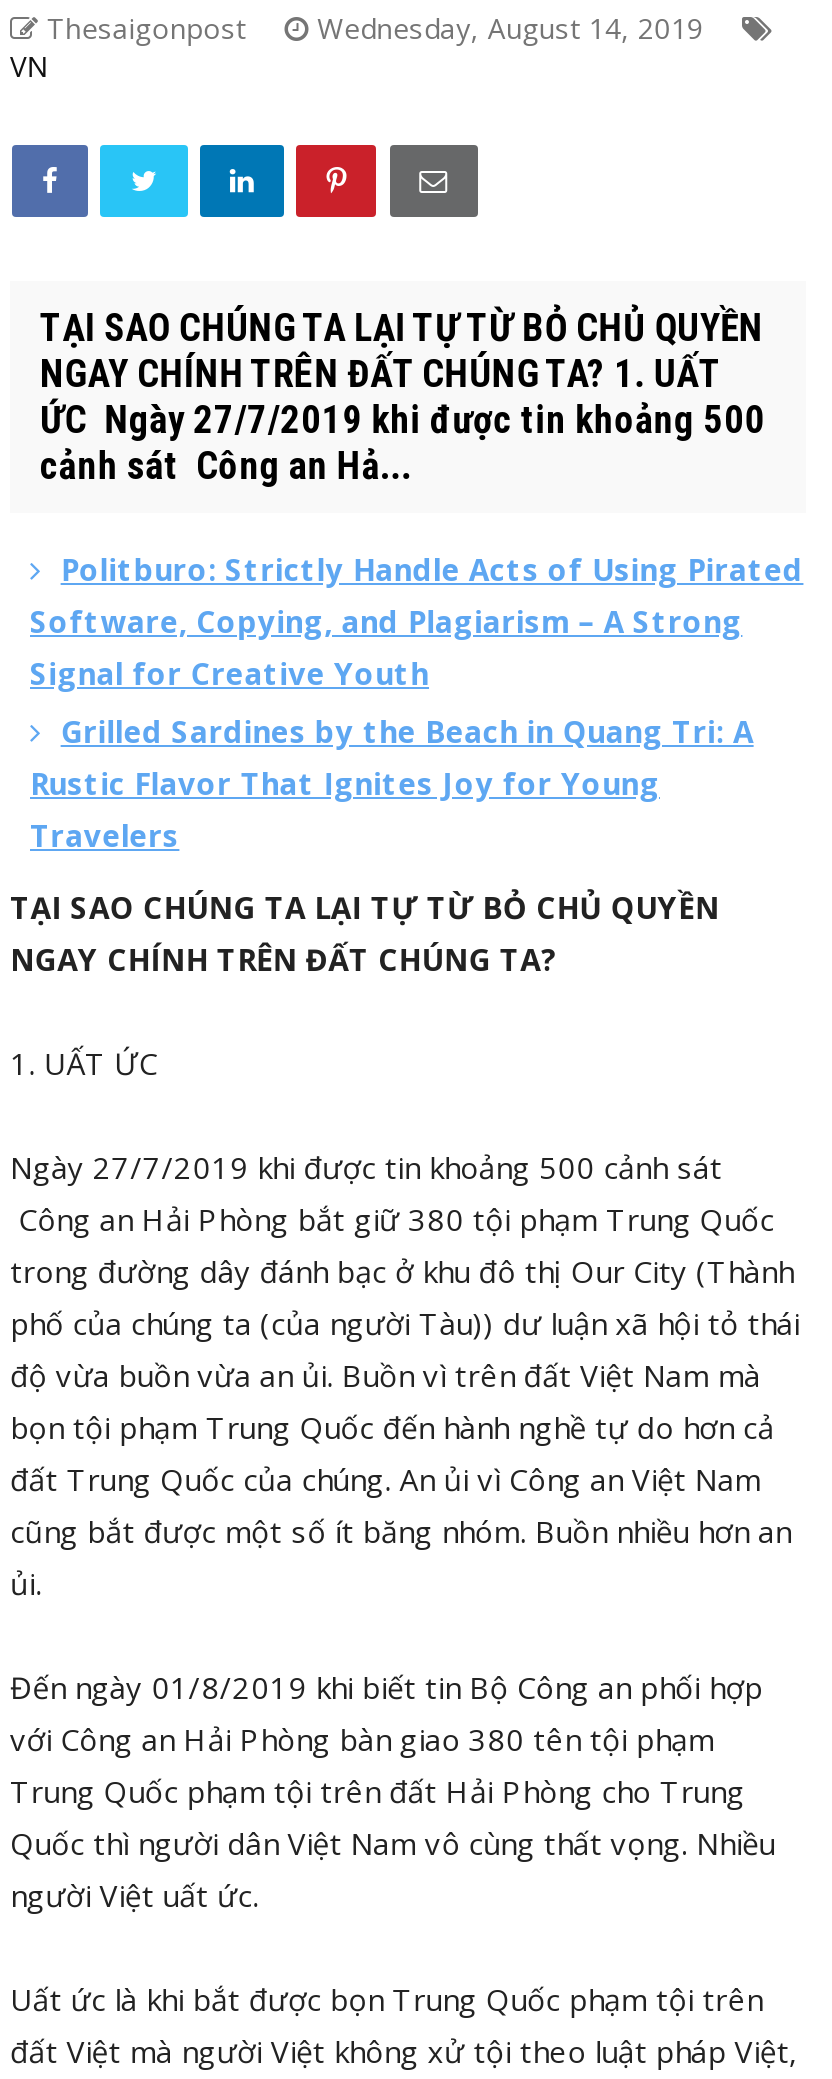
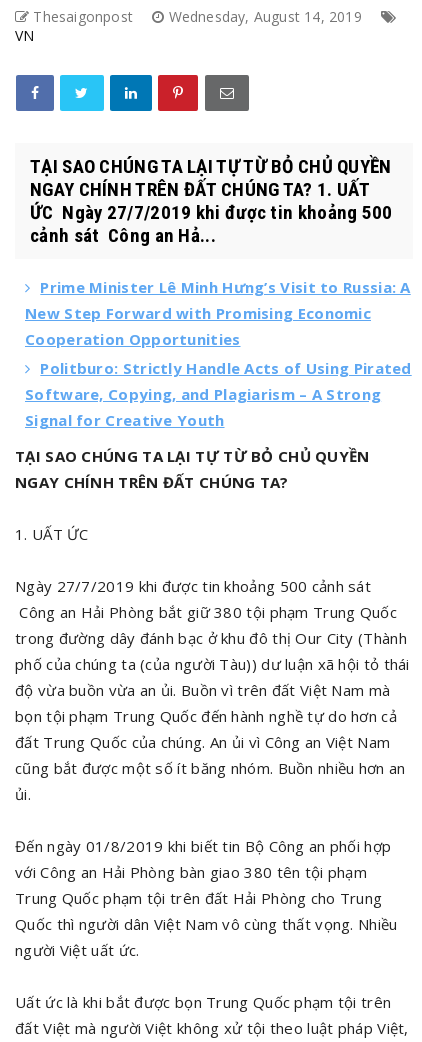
+ Prime Minister Lê Minh Hưng’s Visit to Russia: A
+ New Step Forward with Promising Economic
+ Cooperation Opportunities

moved down: Politburo: Strictly Handle Acts of Using Pirated | Software, Copying, and Plagiarism – A Strong | Signal for Creative Youth

- Grilled Sardines by the Beach in Quang Tri: A
- Rustic Flavor That Ignites Joy for Young
- Travelers
